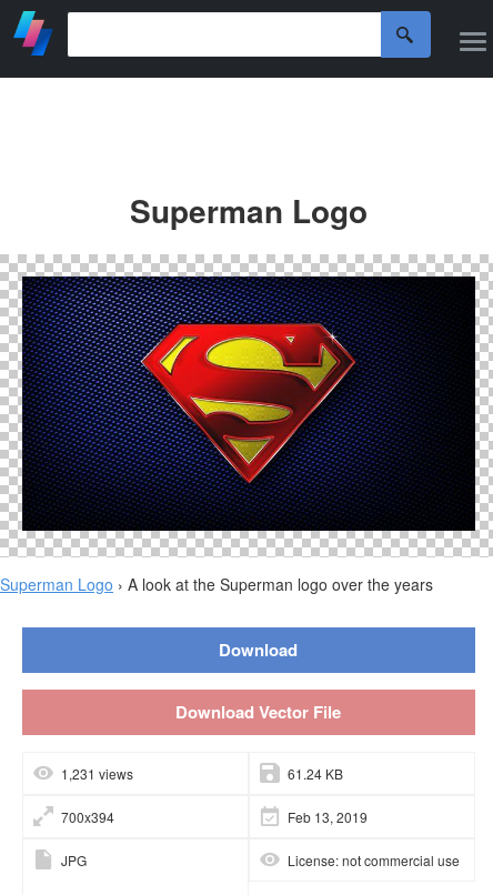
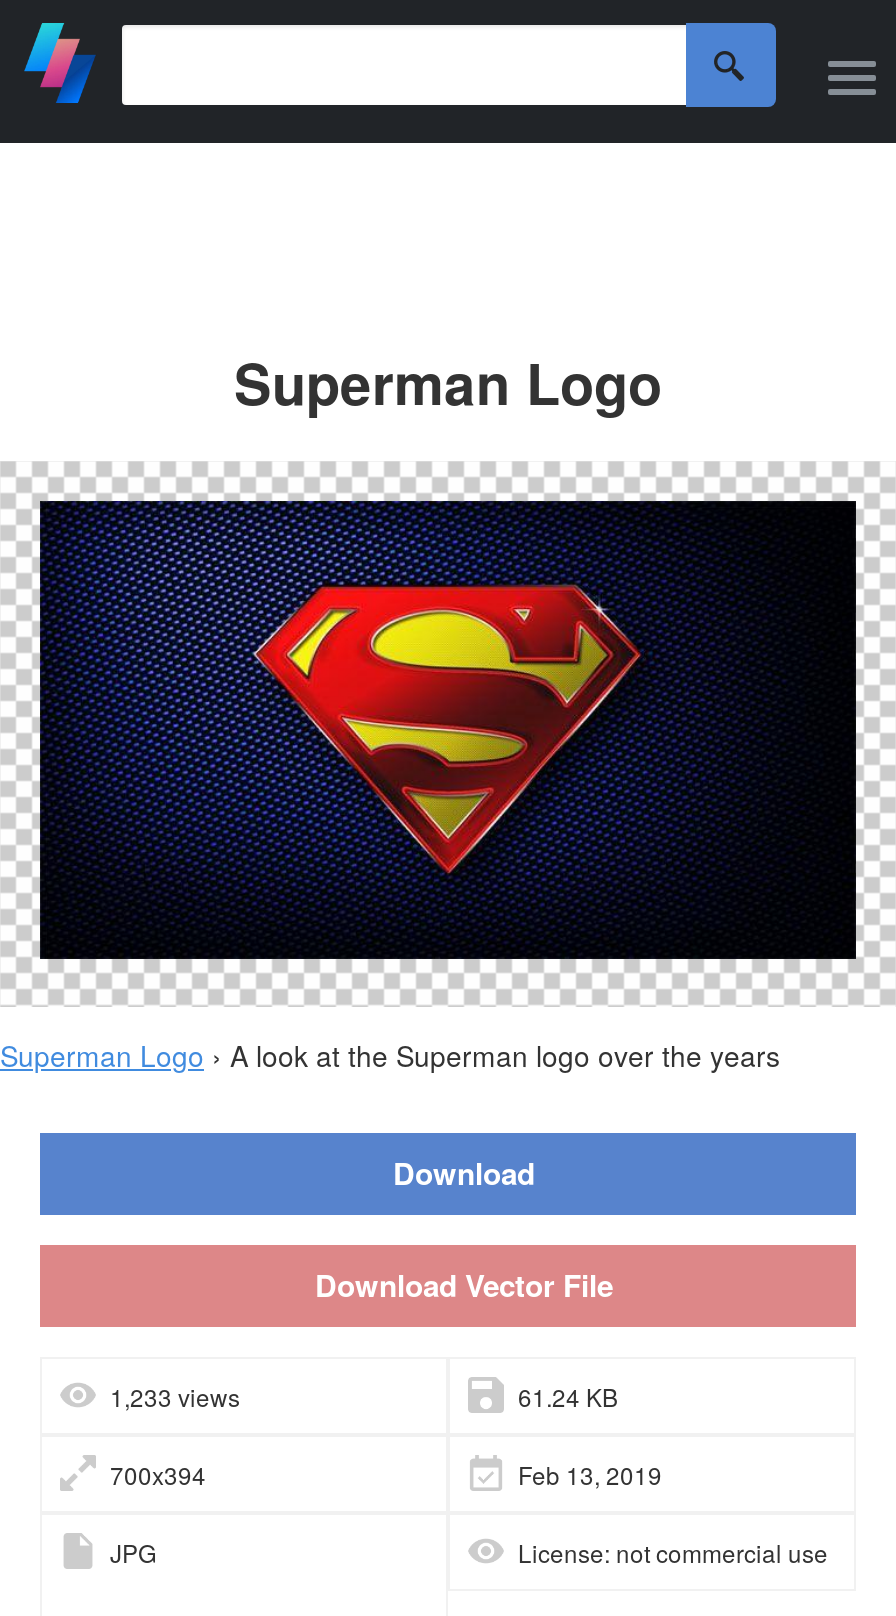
- 1,231 views
+ 1,233 views
